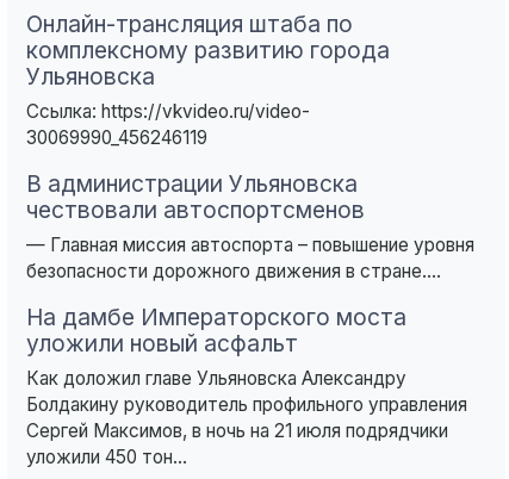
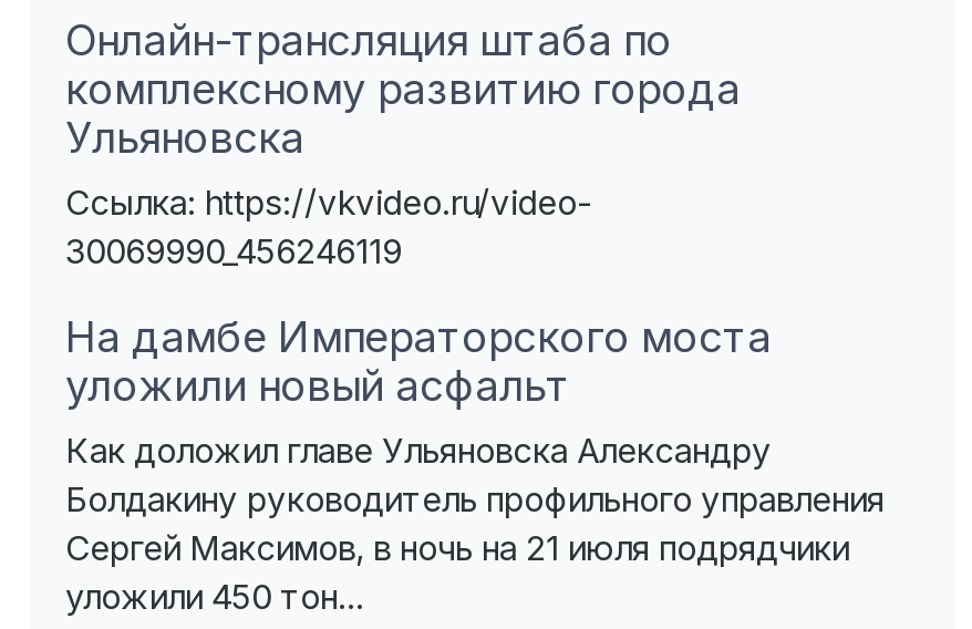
- В администрации Ульяновска
- чествовали автоспортсменов
- — Главная миссия автоспорта – повышение уровня
- безопасности дорожного движения в стране....
